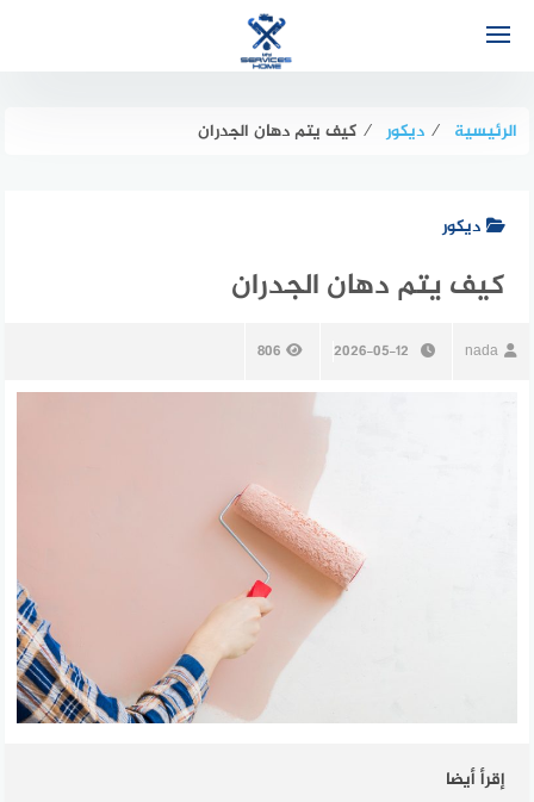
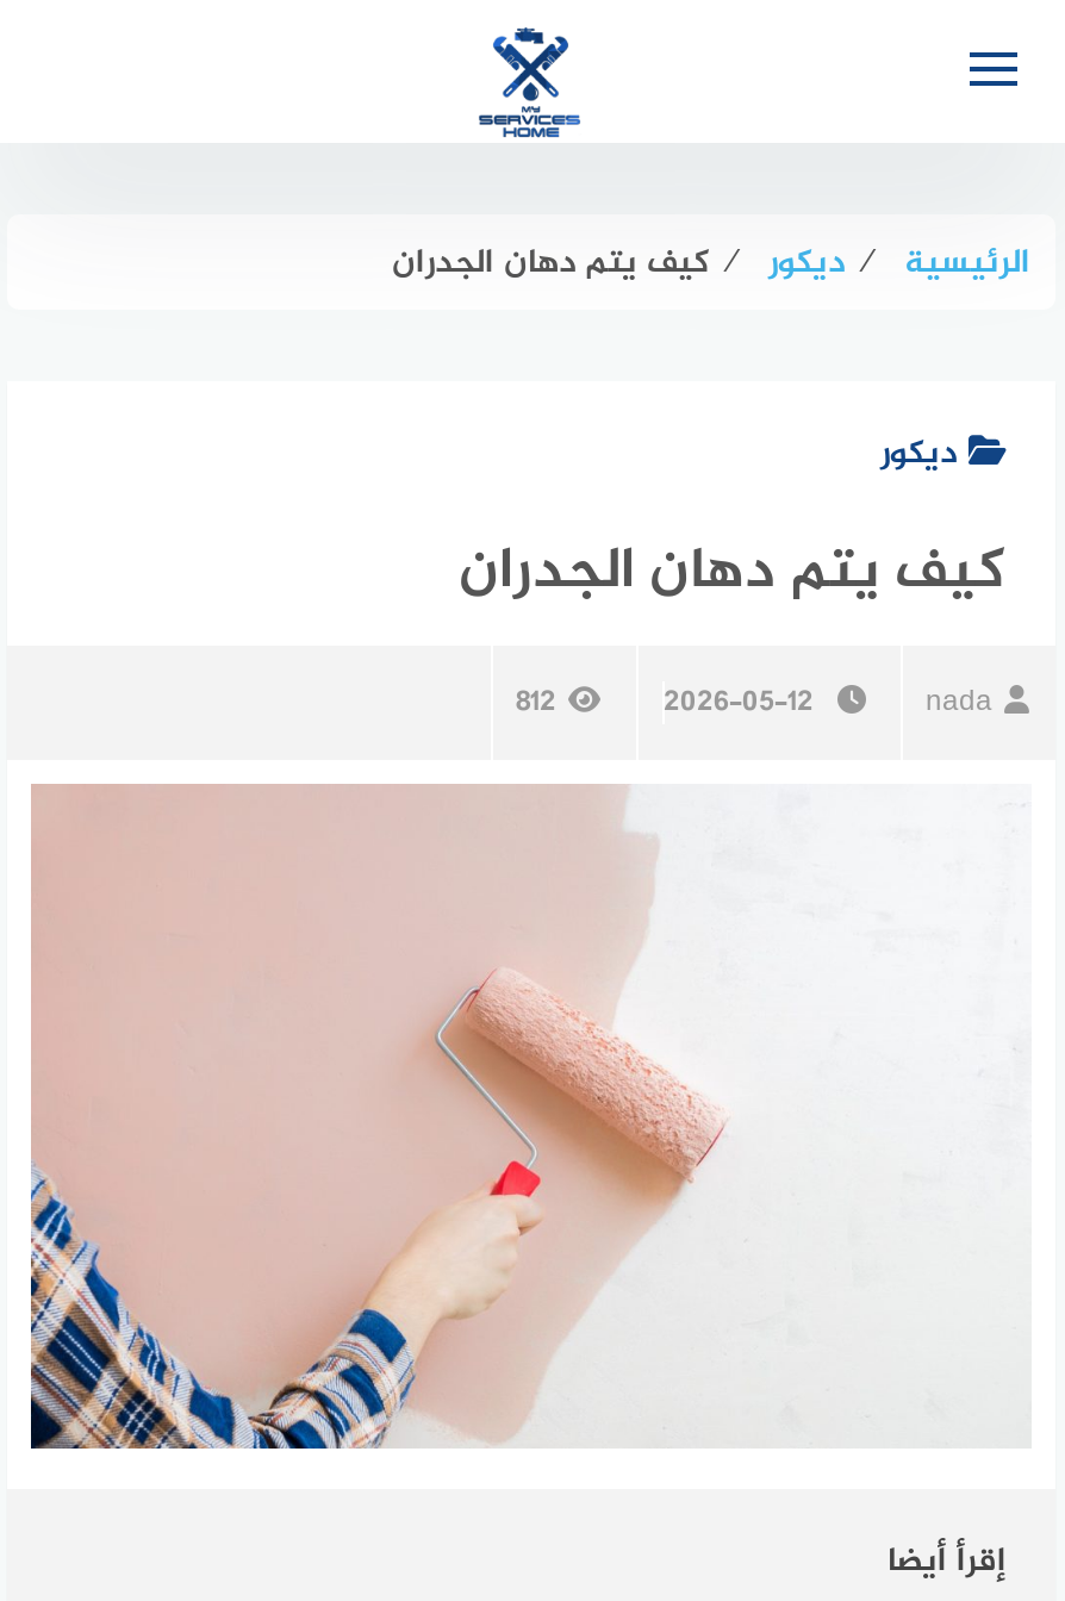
- 806
+ 812
